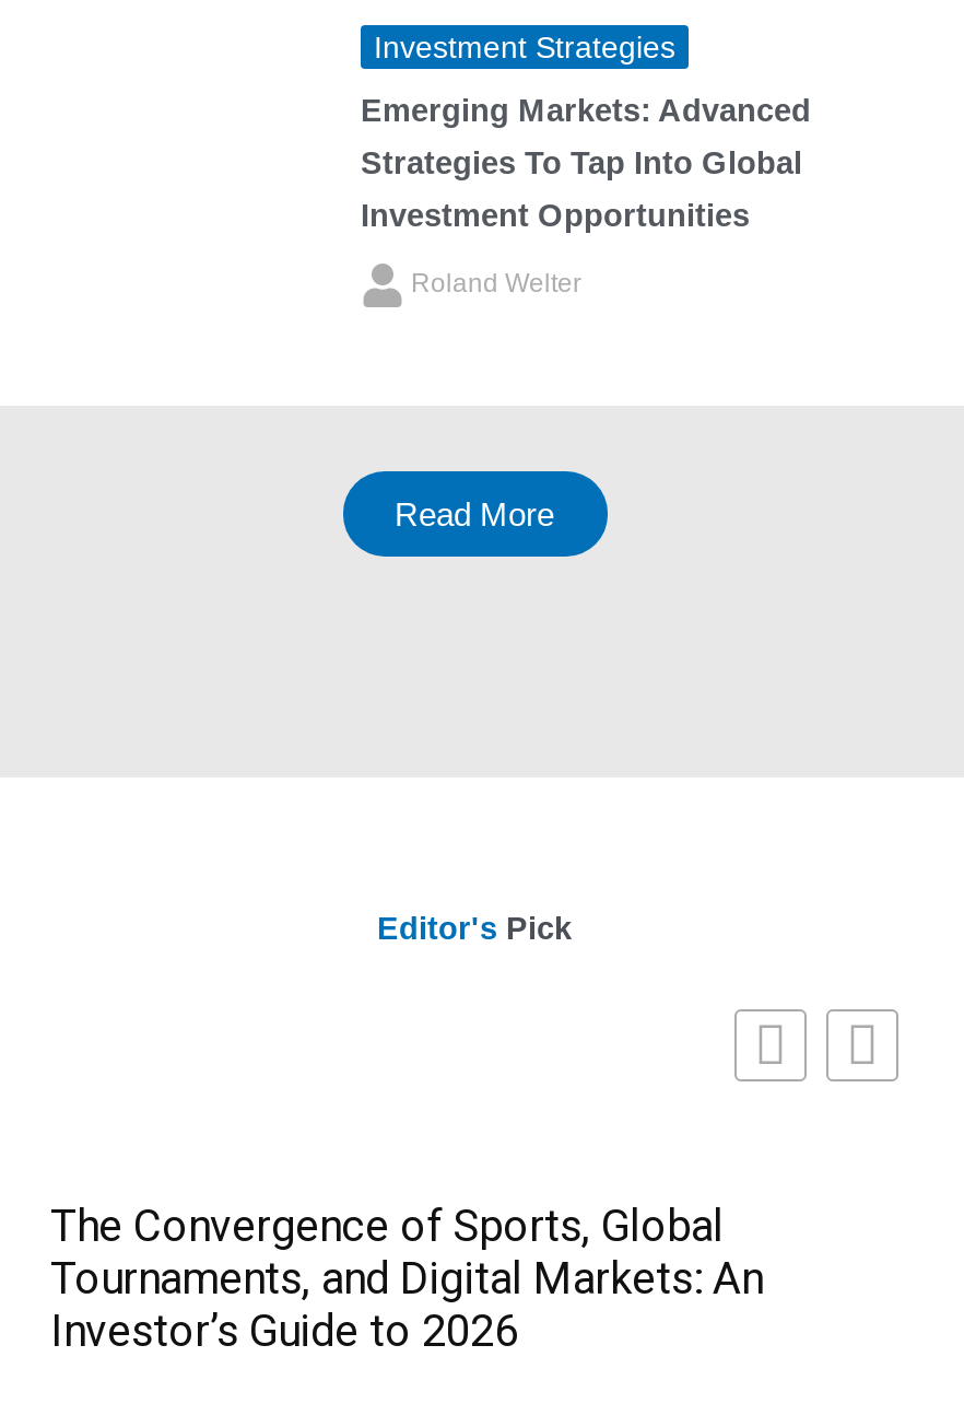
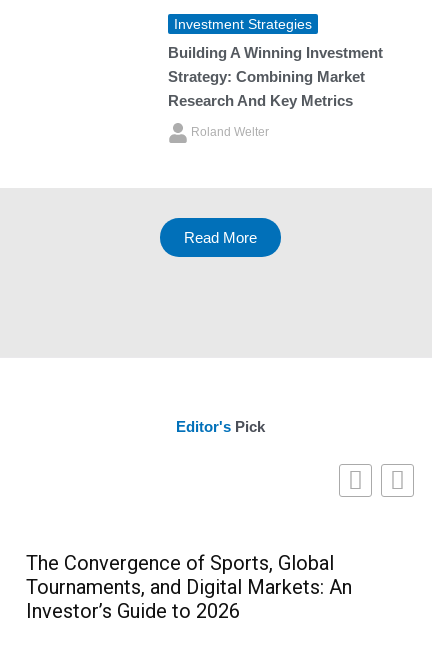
- Emerging Markets: Advanced
+ Building A Winning Investment

- Strategies To Tap Into Global
+ Strategy: Combining Market

- Investment Opportunities
+ Research And Key Metrics
